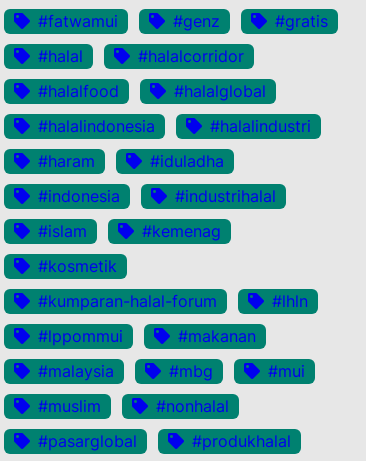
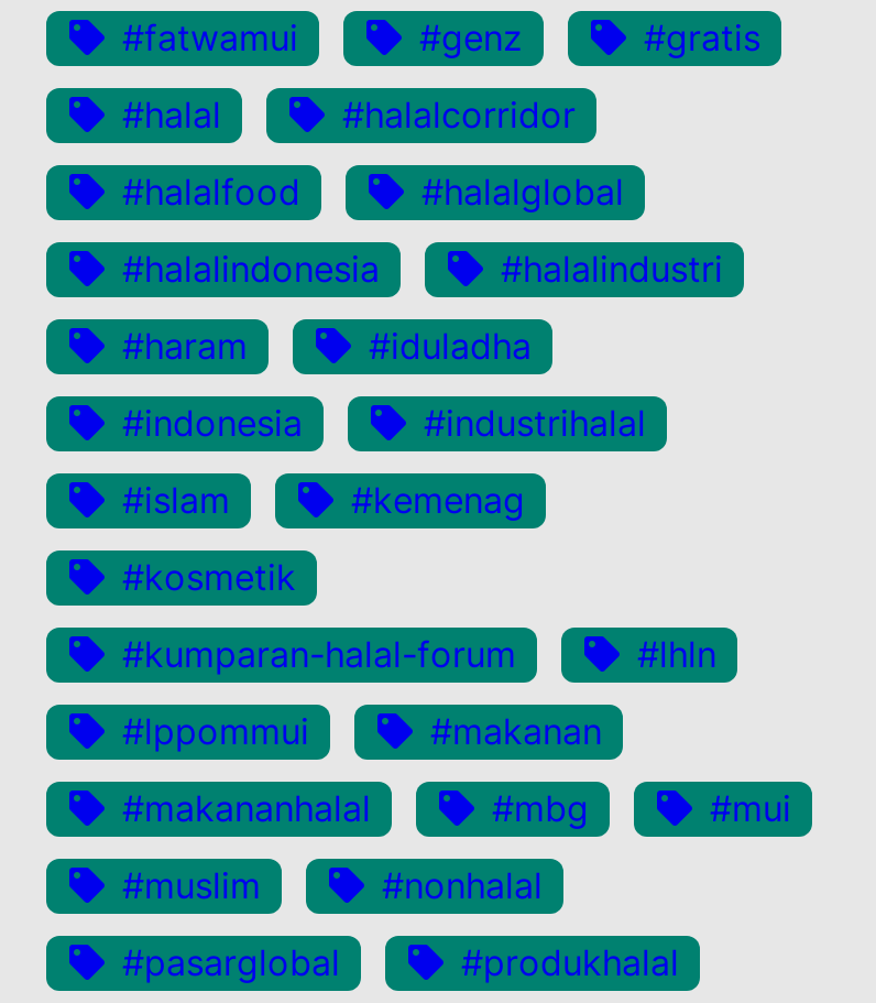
- #malaysia
+ #makananhalal
